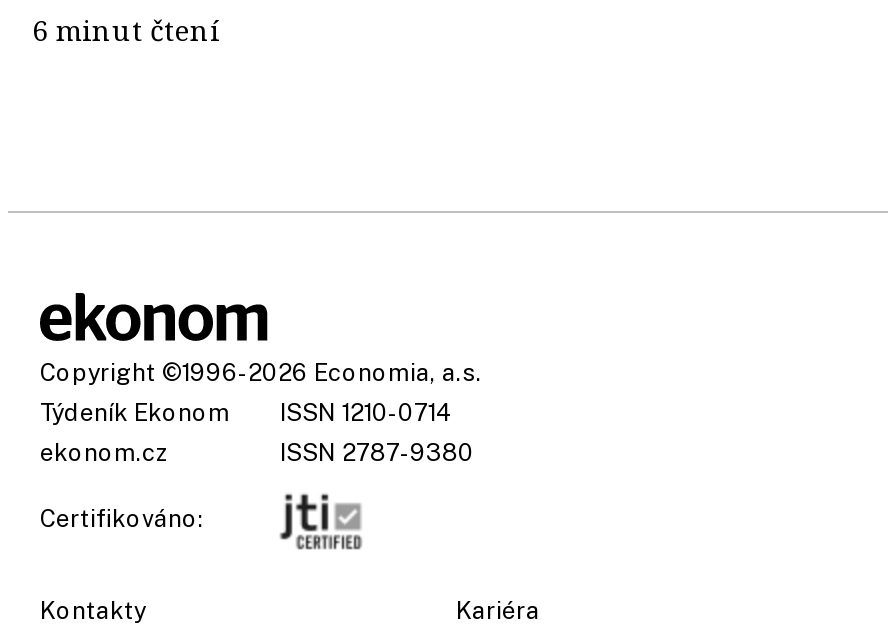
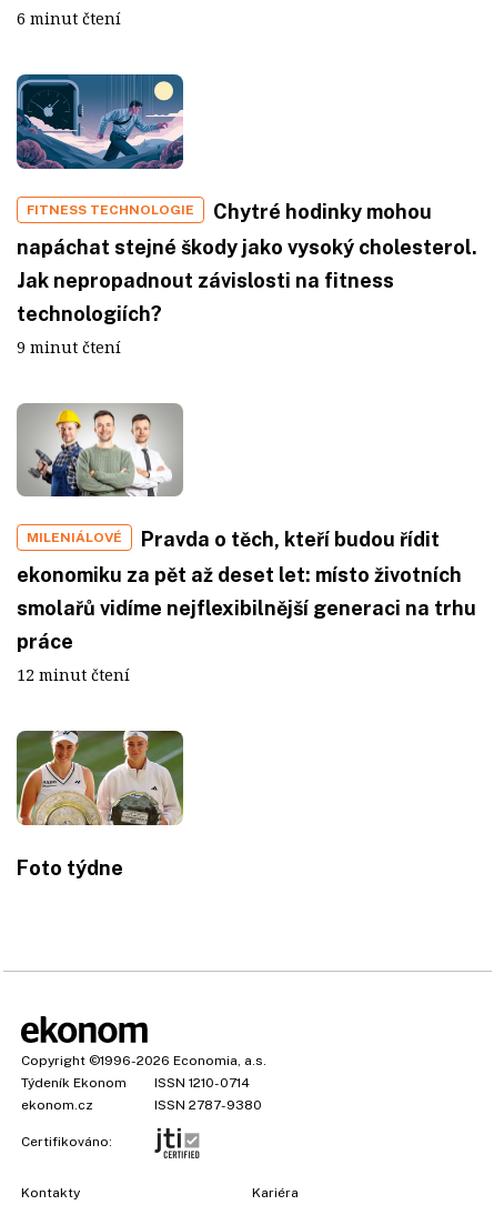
+ [image]
+ FITNESS TECHNOLOGIE
+ Chytré hodinky mohou
+ napáchat stejné škody jako vysoký cholesterol.
+ Jak nepropadnout závislosti na fitness
+ technologiích?
+ 9 minut čtení

+ [image]
+ MILENIÁLOVÉ
+ Pravda o těch, kteří budou řídit
+ ekonomiku za pět až deset let: místo životních
+ smolařů vidíme nejflexibilnější generaci na trhu
+ práce
+ 12 minut čtení

+ [image]
+ Foto týdne
